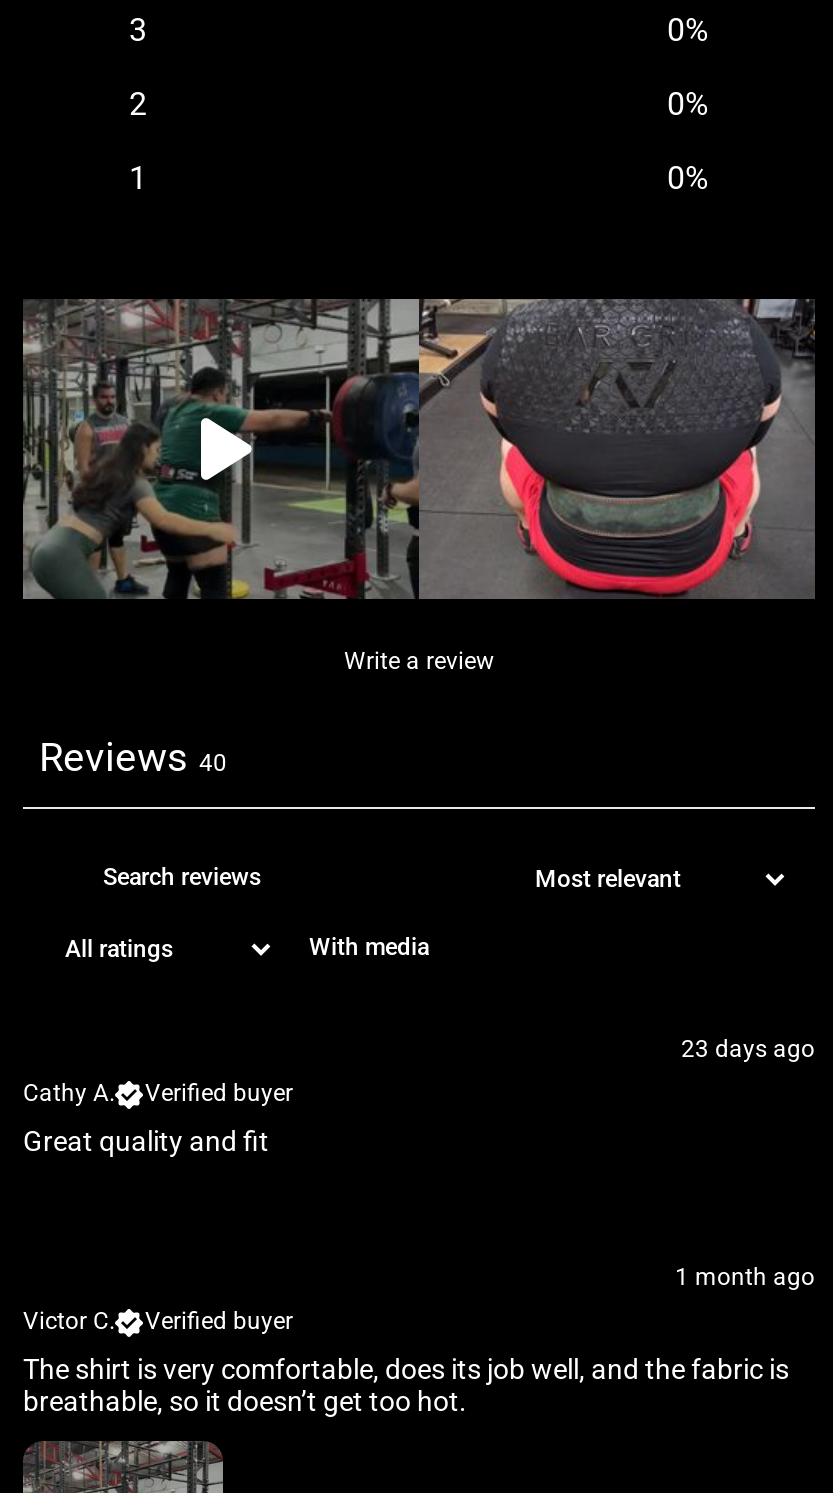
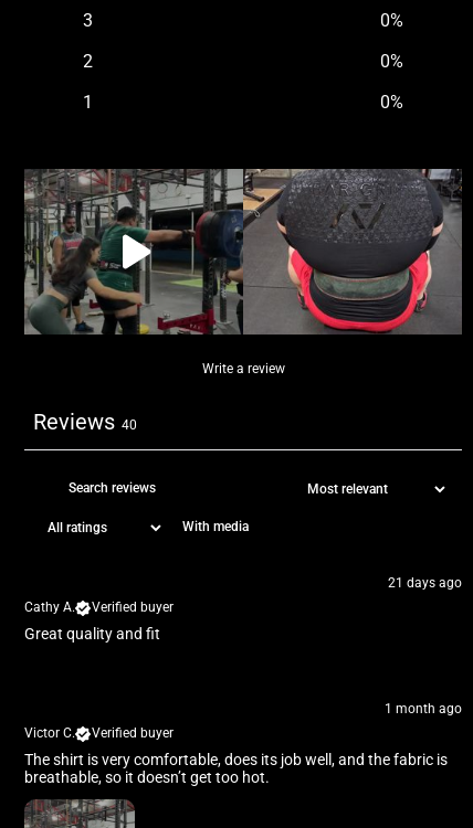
- 23 days ago
+ 21 days ago
